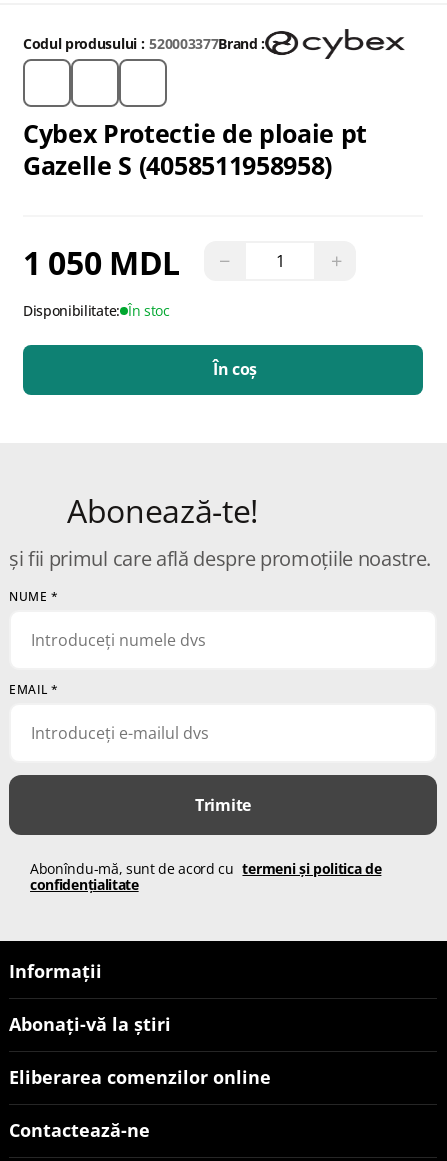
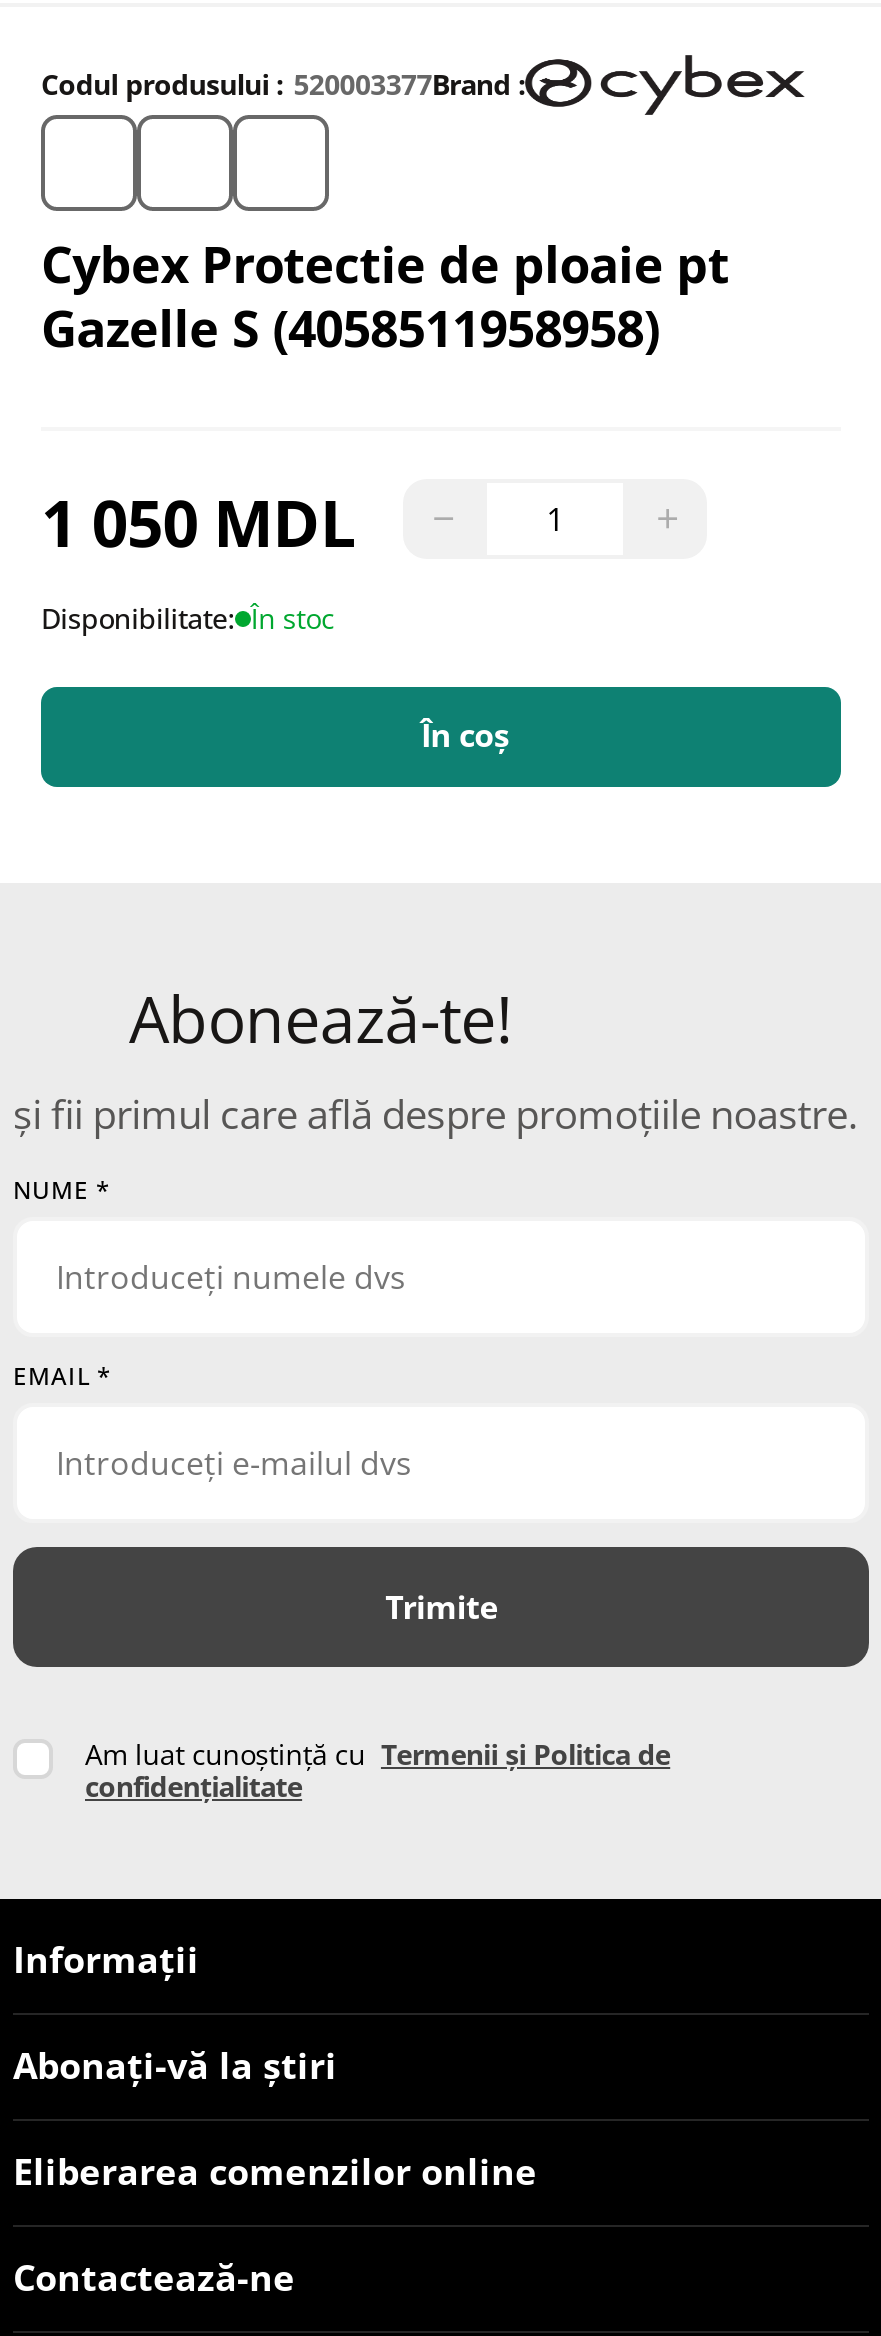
- Abonîndu-mă, sunt de acord cu termeni și politica de
+ Am luat cunoștință cu Termenii și Politica de
